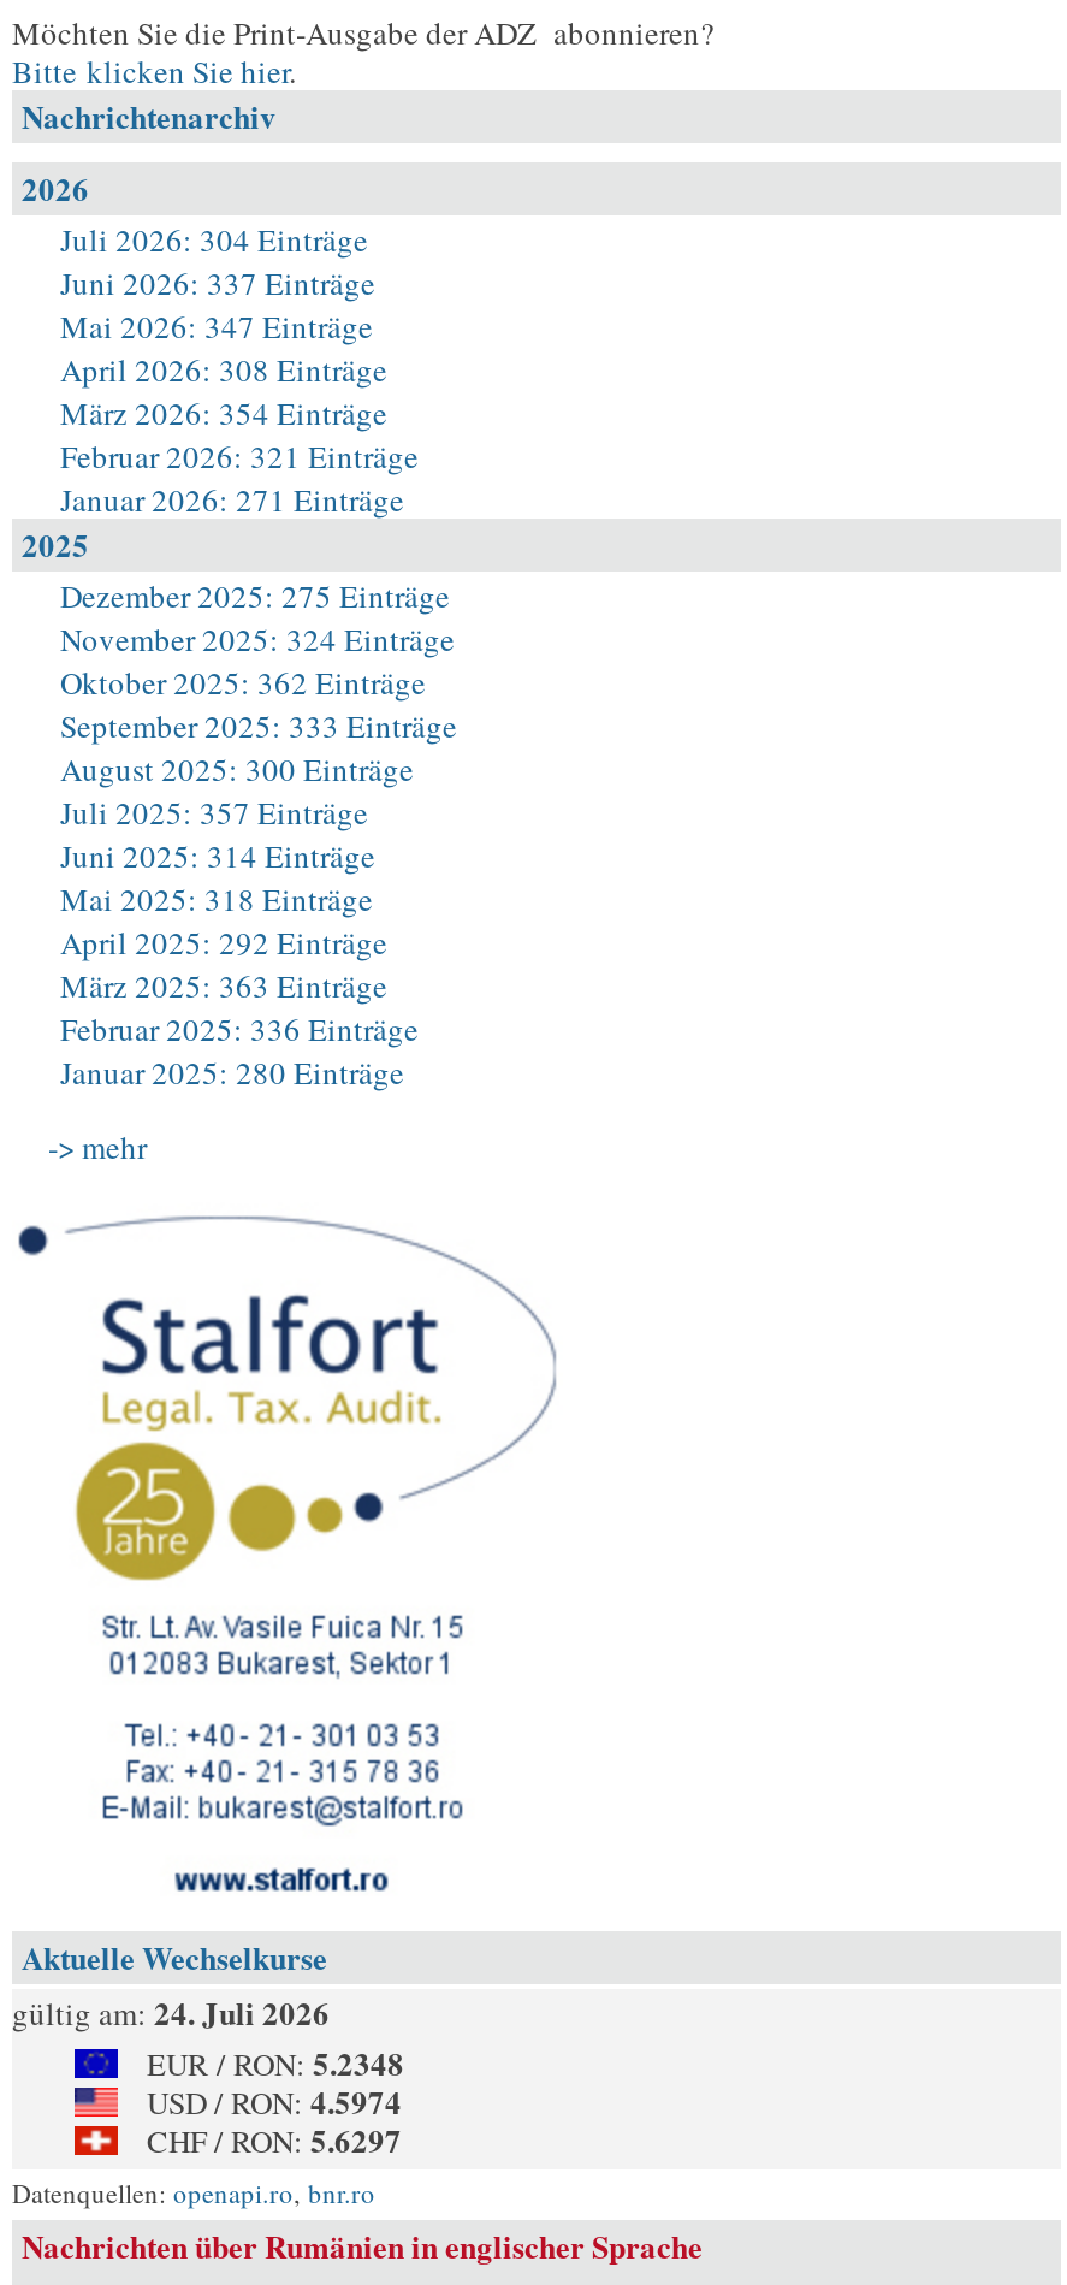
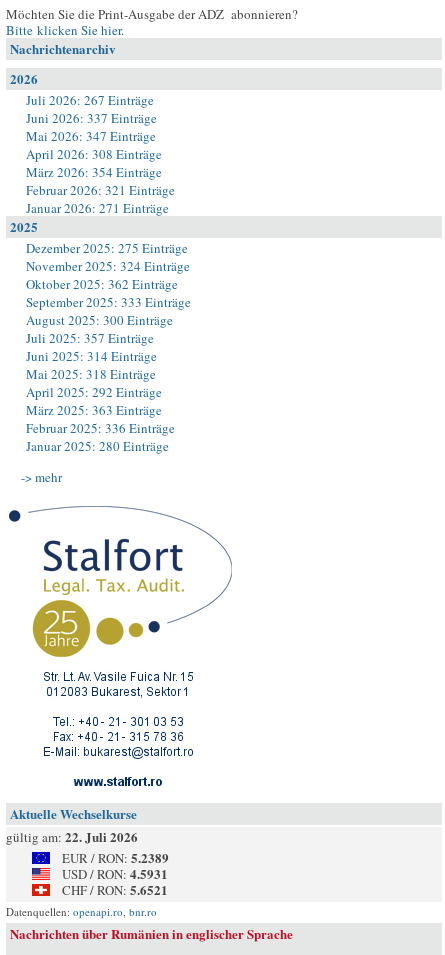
- Juli 2026: 304 Einträge
+ Juli 2026: 267 Einträge

- gültig am: 24. Juli 2026
+ gültig am: 22. Juli 2026

- EUR / RON: 5.2348
+ EUR / RON: 5.2389

- USD / RON: 4.5974
+ USD / RON: 4.5931

- CHF / RON: 5.6297
+ CHF / RON: 5.6521
